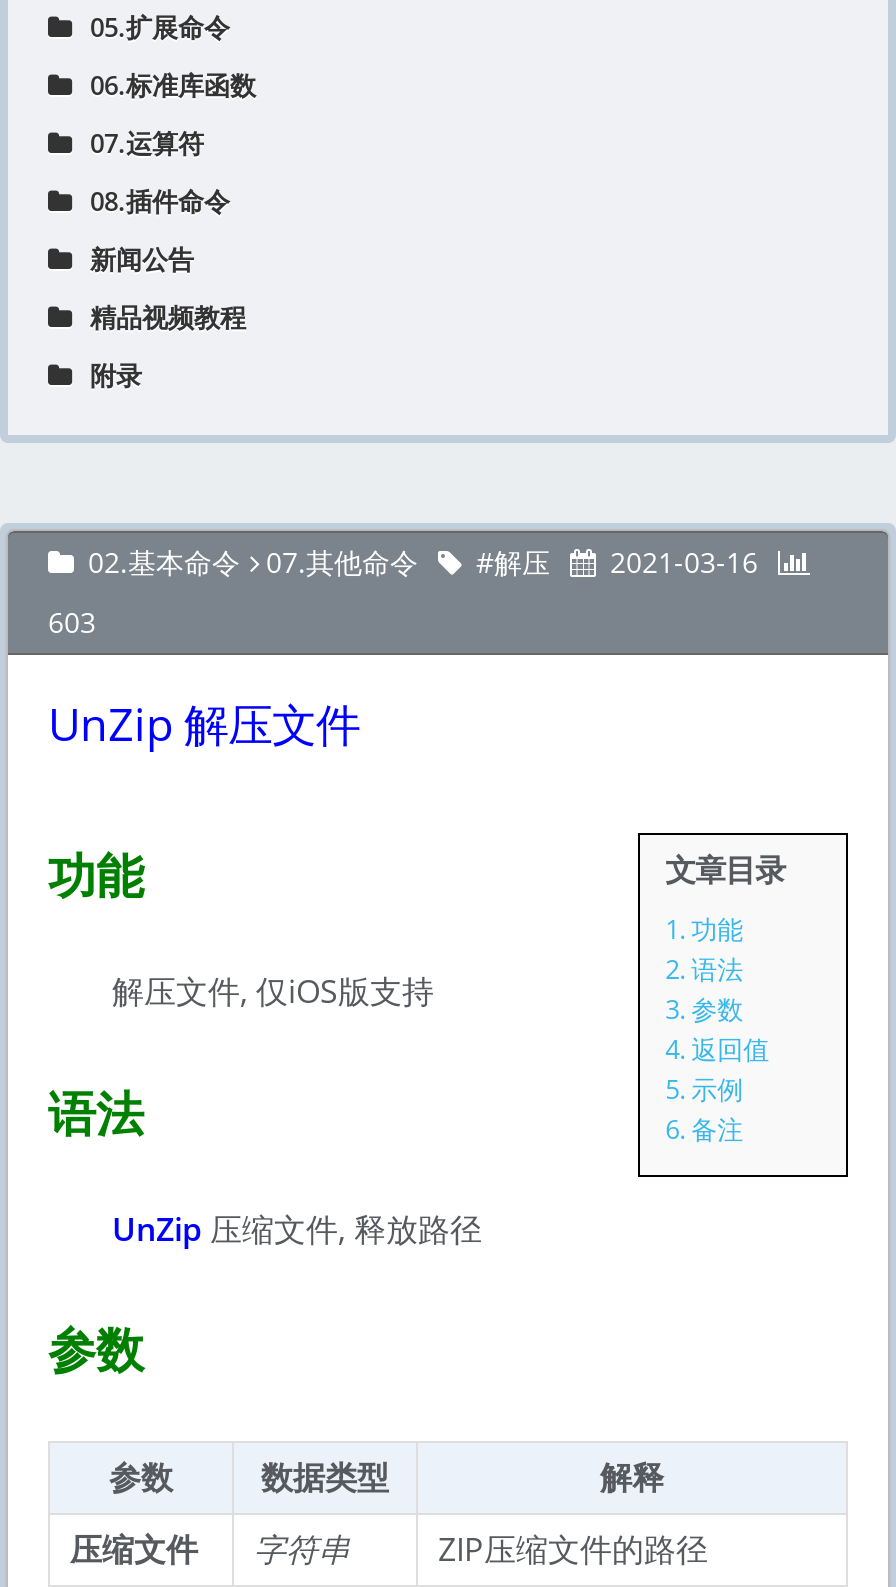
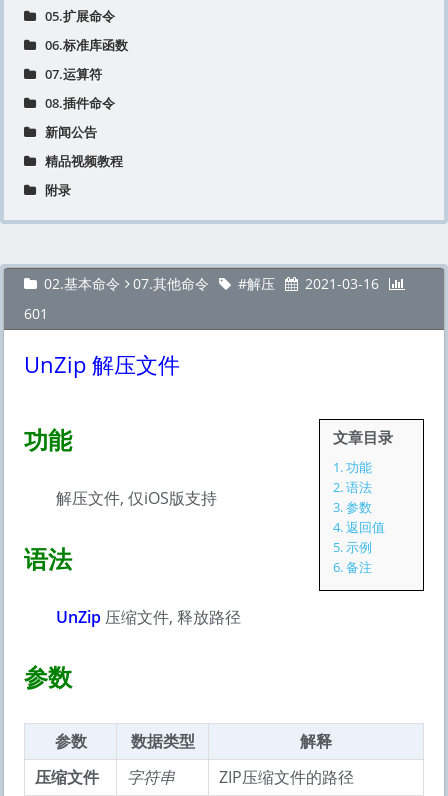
- 603
+ 601
